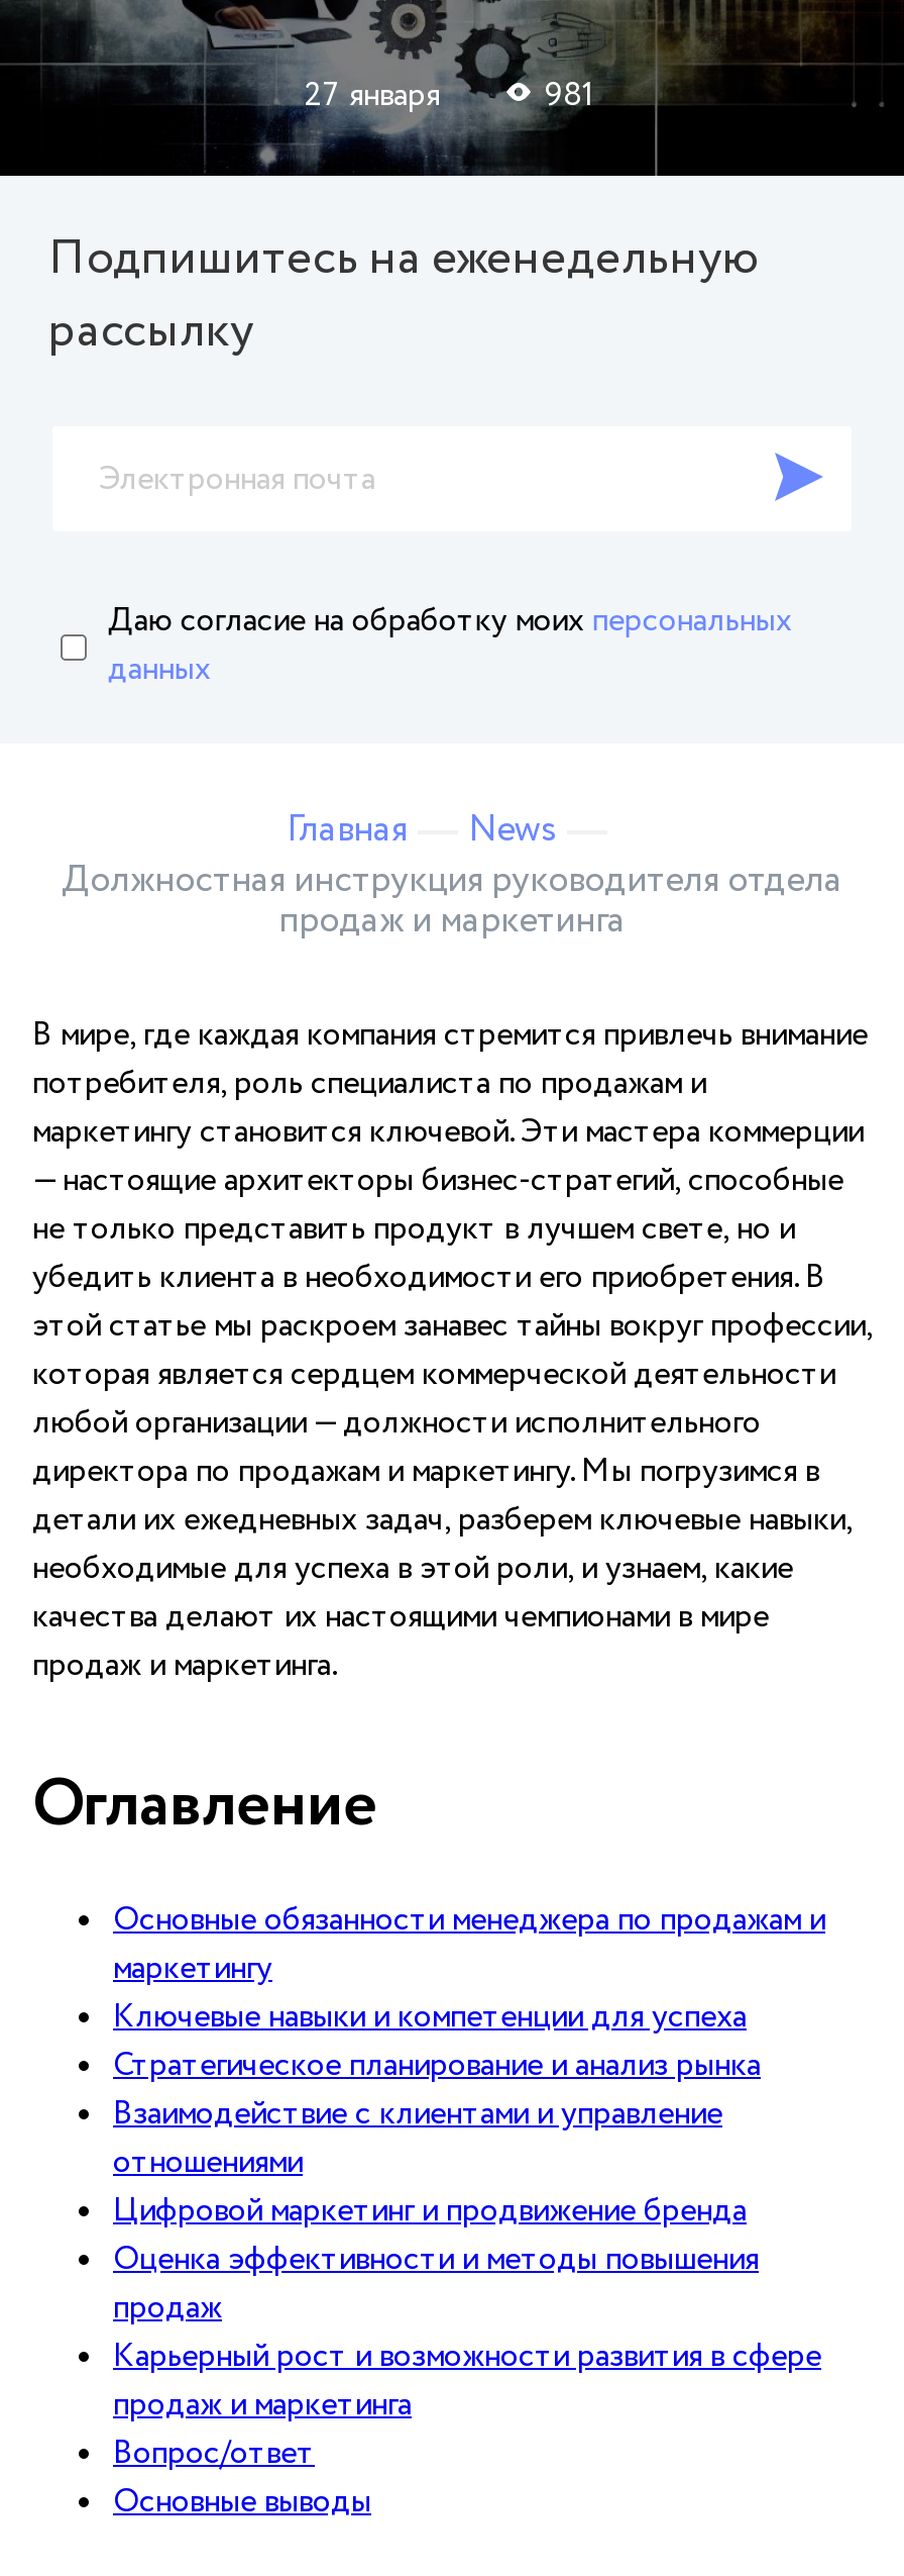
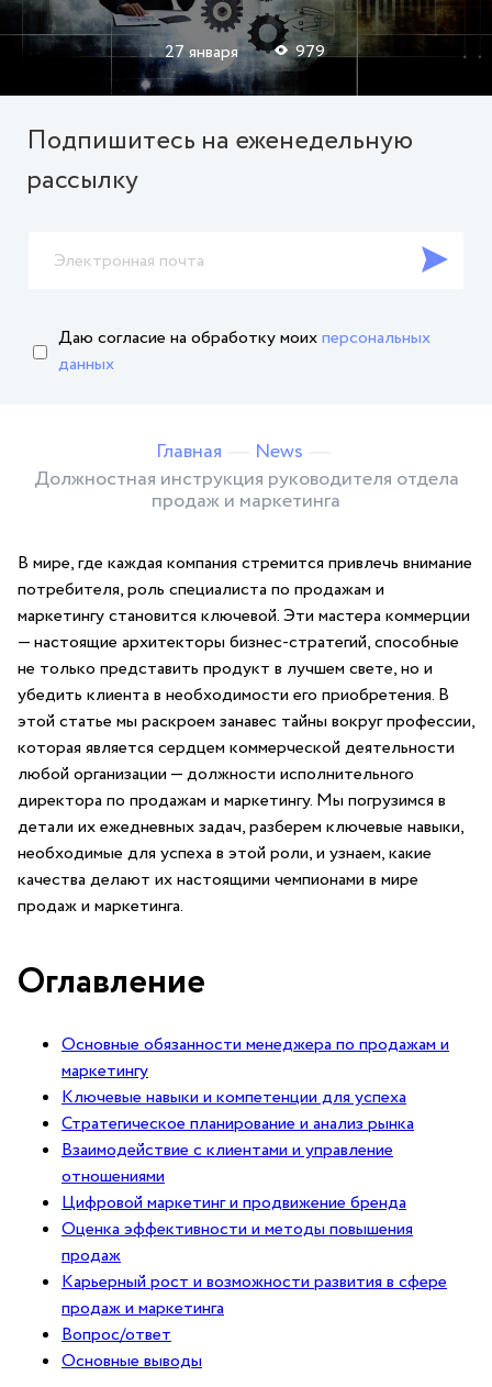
- 981
+ 979
